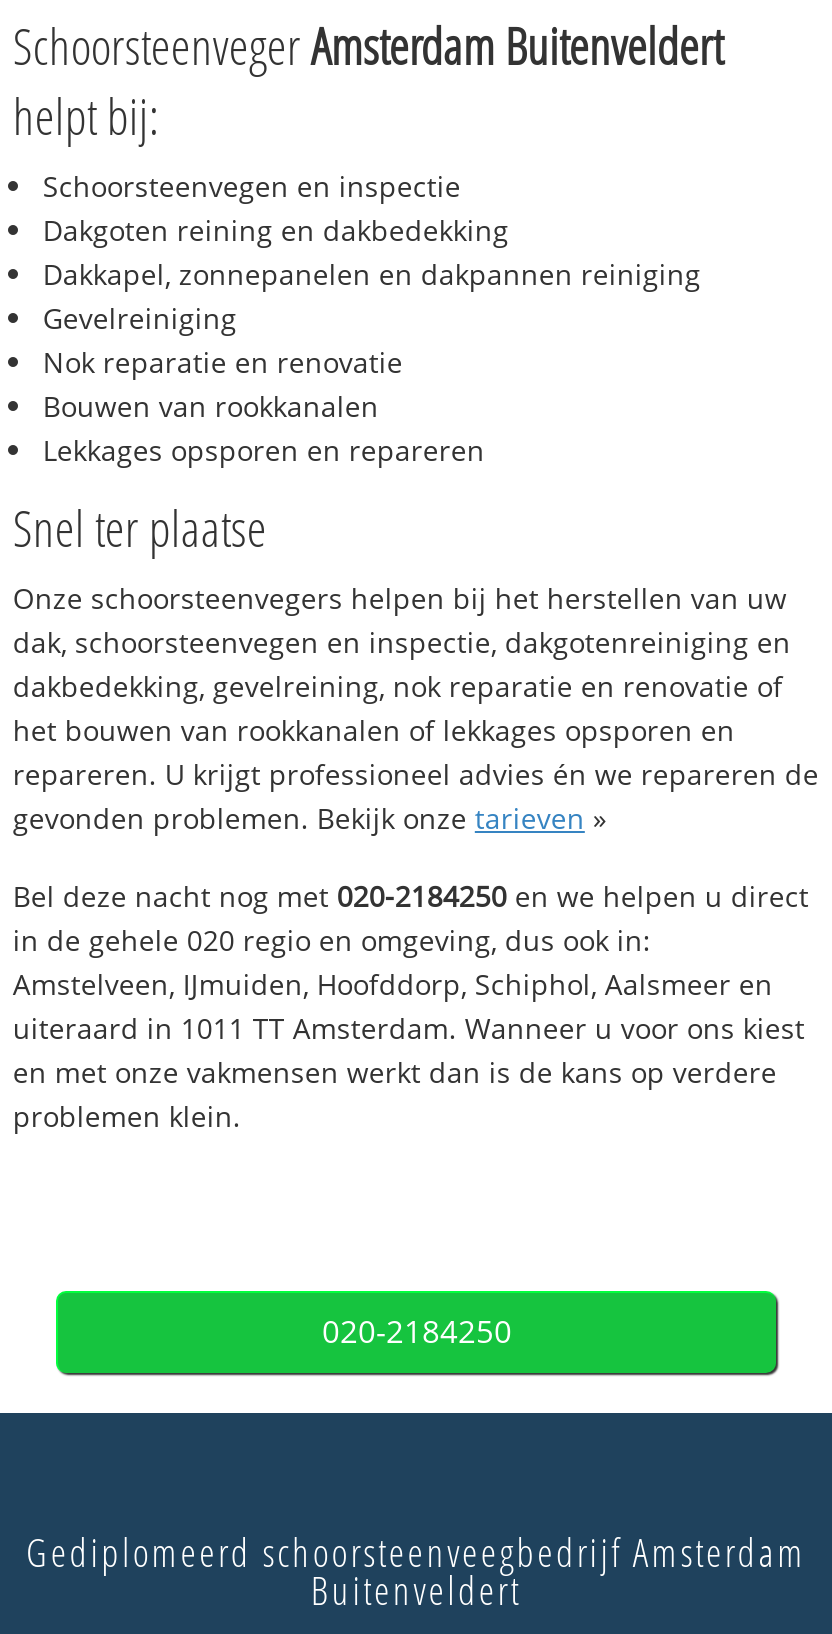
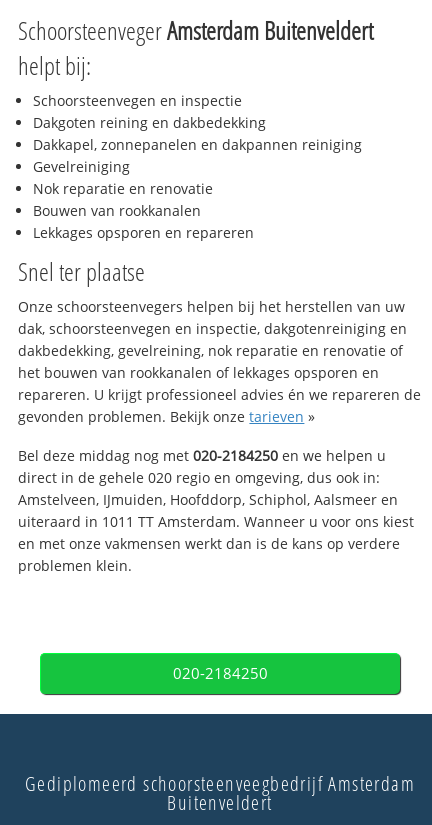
- Bel deze nacht nog met 020-2184250 en we helpen u direct
- in de gehele 020 regio en omgeving, dus ook in:
+ Bel deze middag nog met 020-2184250 en we helpen u
+ direct in de gehele 020 regio en omgeving, dus ook in:
